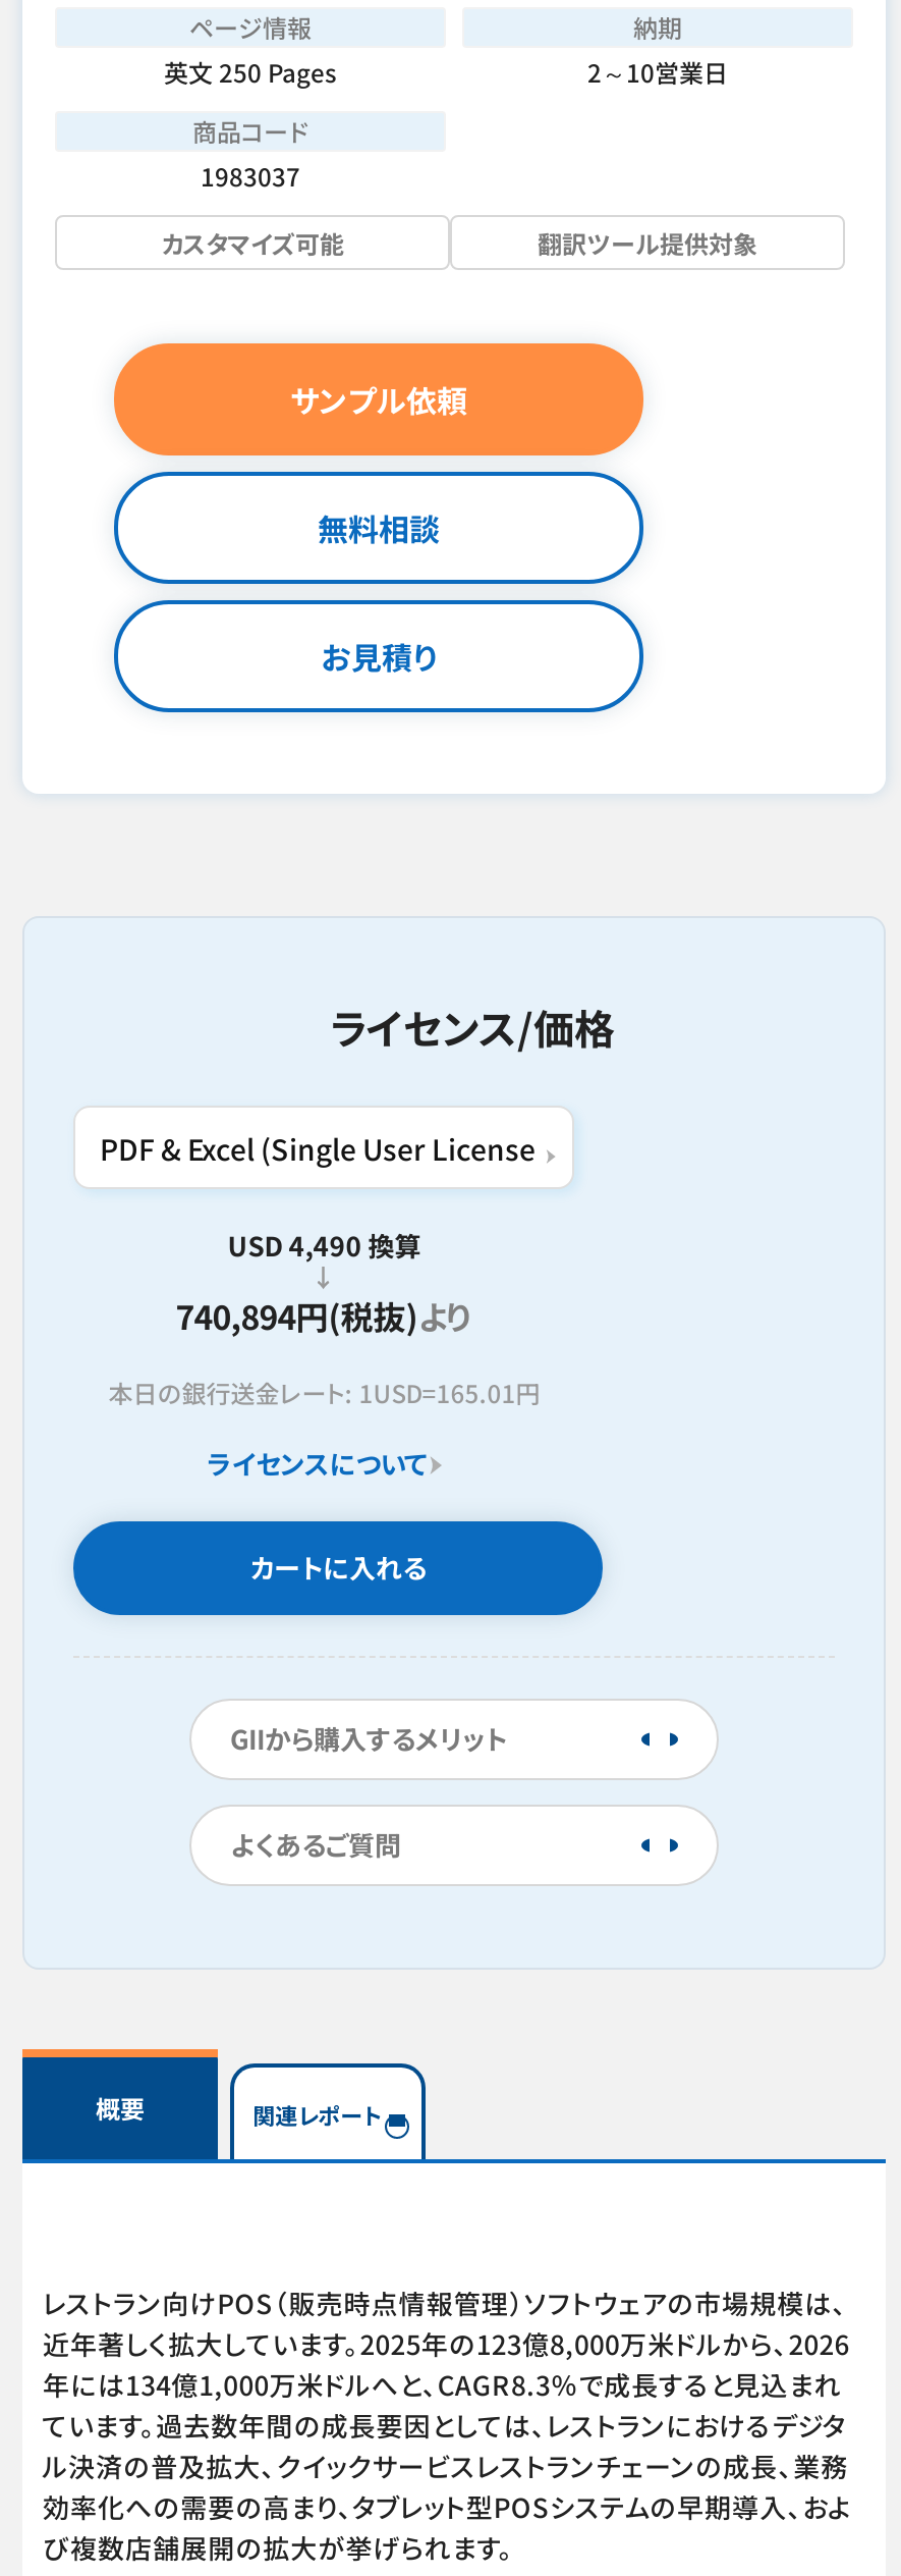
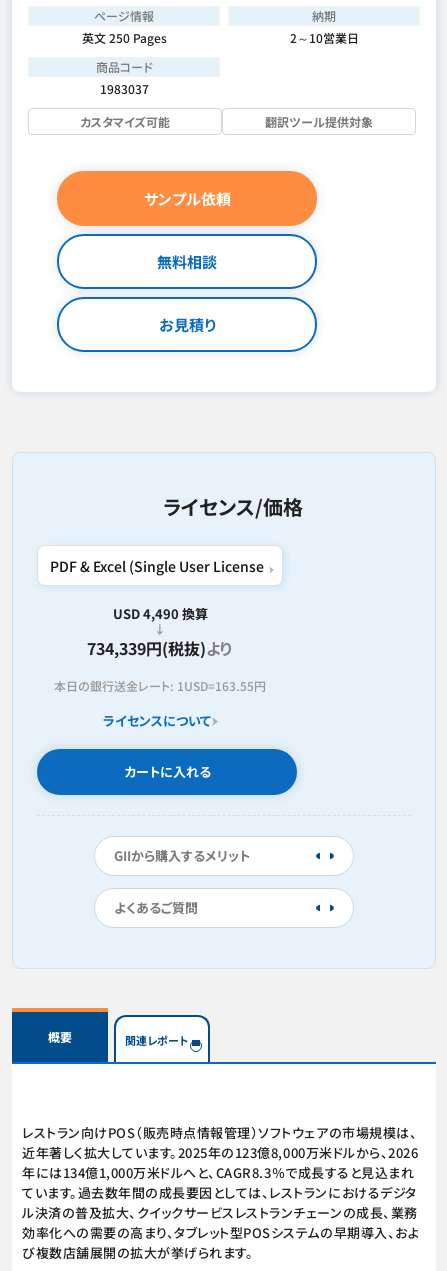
- 740,894円(税抜)より
+ 734,339円(税抜)より

- 本日の銀行送金レート: 1USD=165.01円
+ 本日の銀行送金レート: 1USD=163.55円
